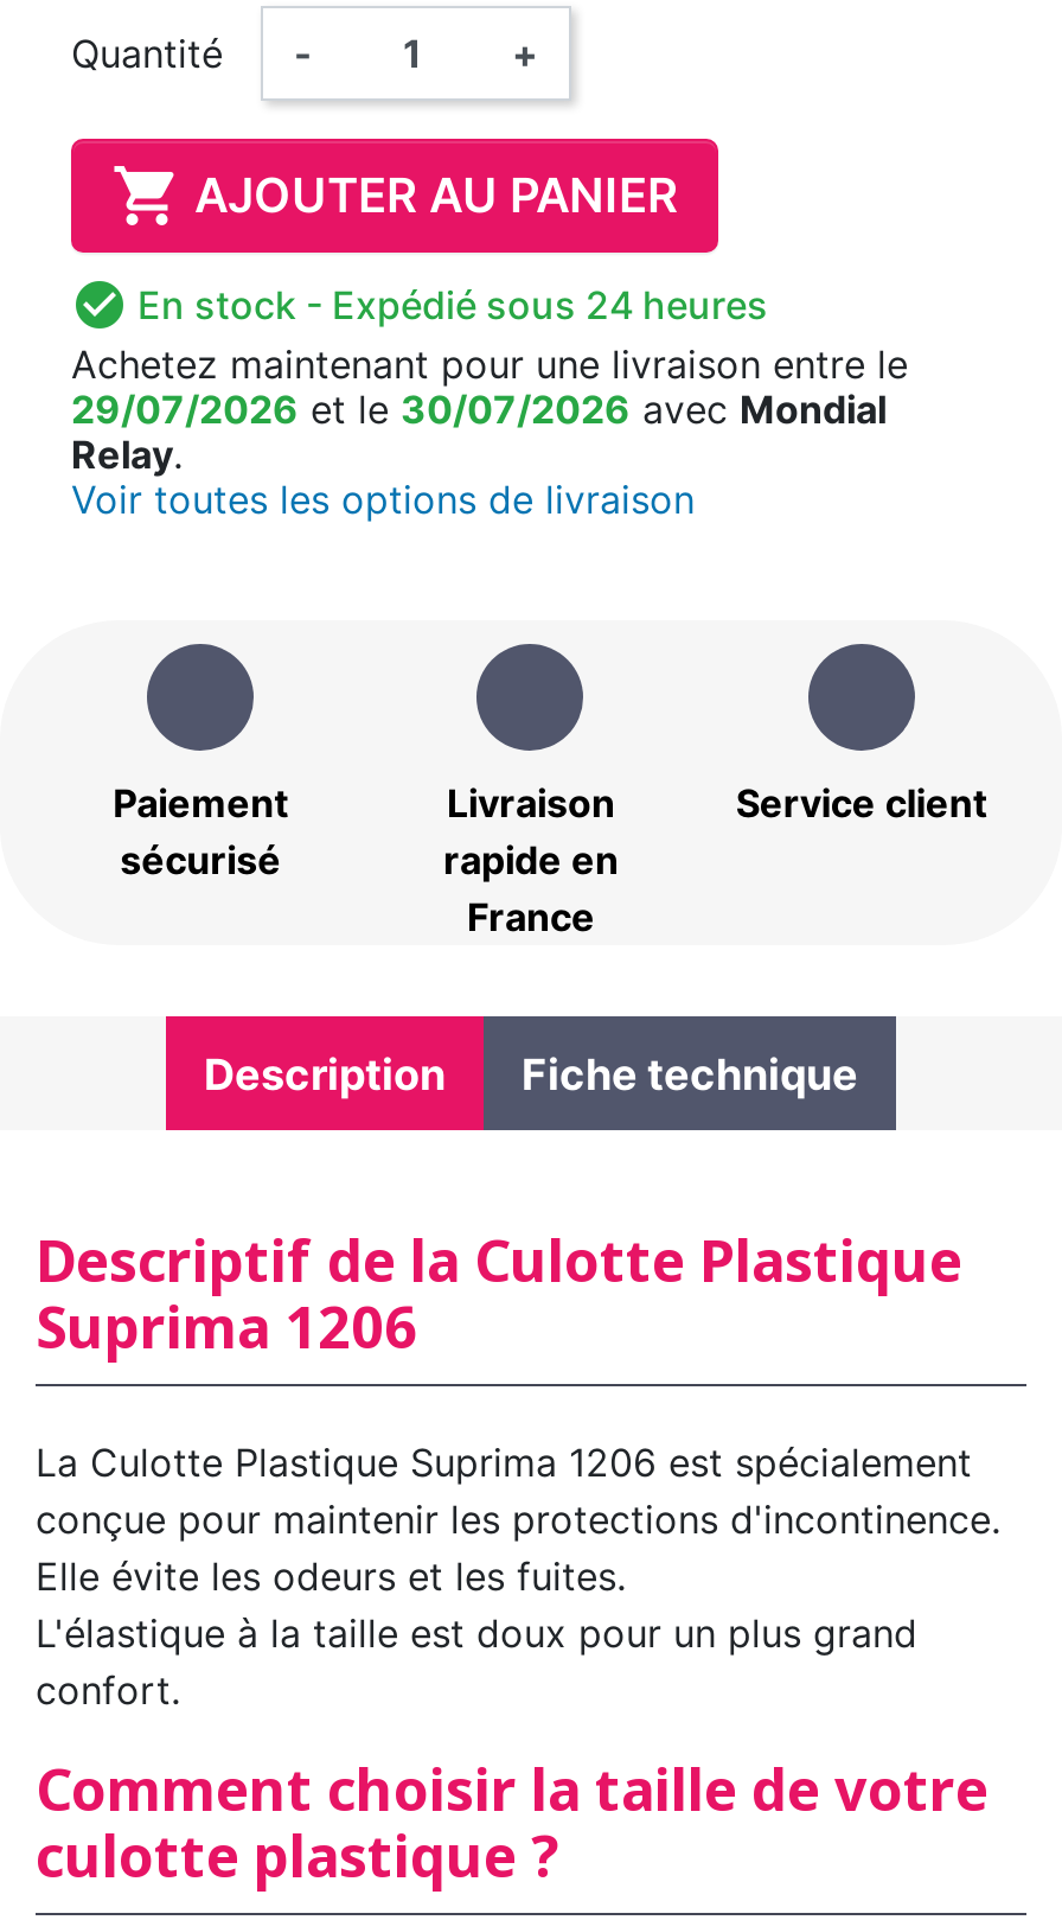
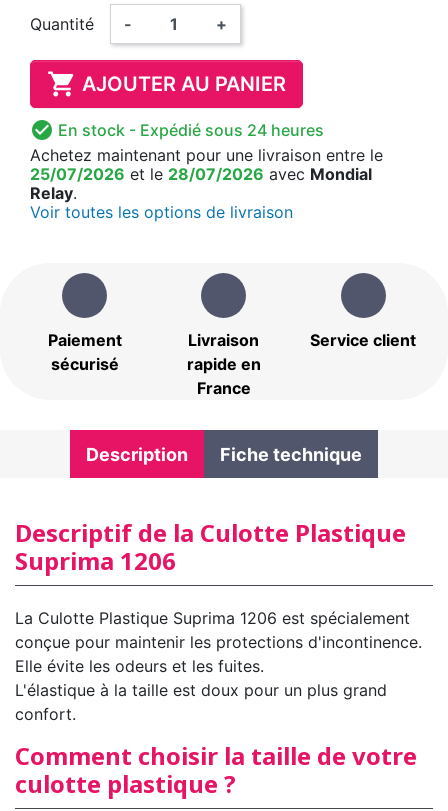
- 29/07/2026 et le 30/07/2026 avec Mondial
+ 25/07/2026 et le 28/07/2026 avec Mondial
